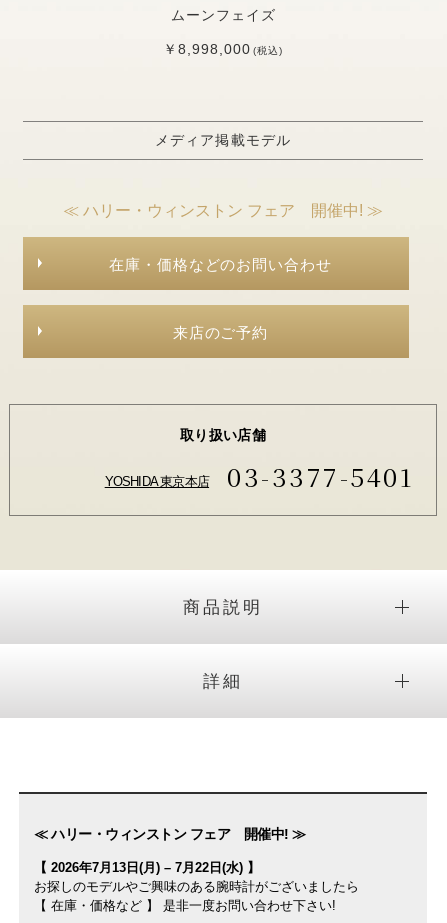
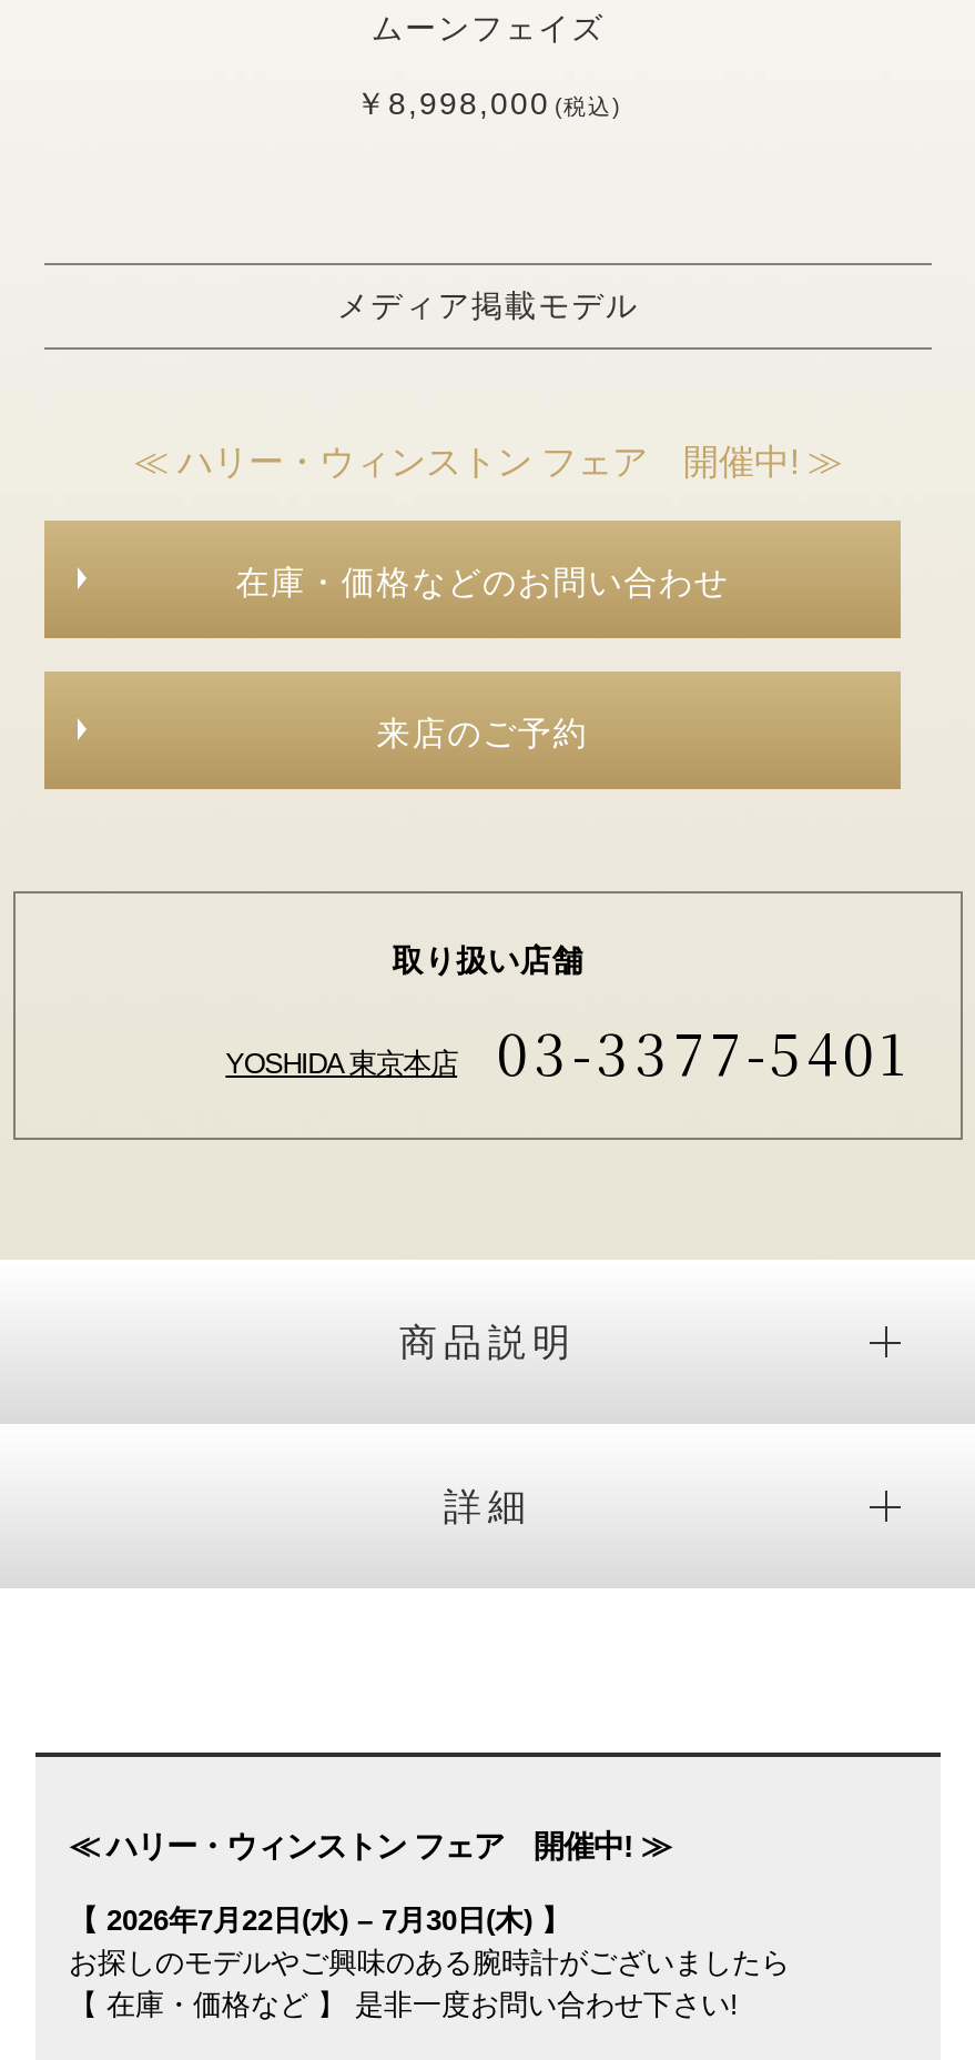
- 【 2026年7月13日(月) – 7月22日(水) 】
+ 【 2026年7月22日(水) – 7月30日(木) 】
